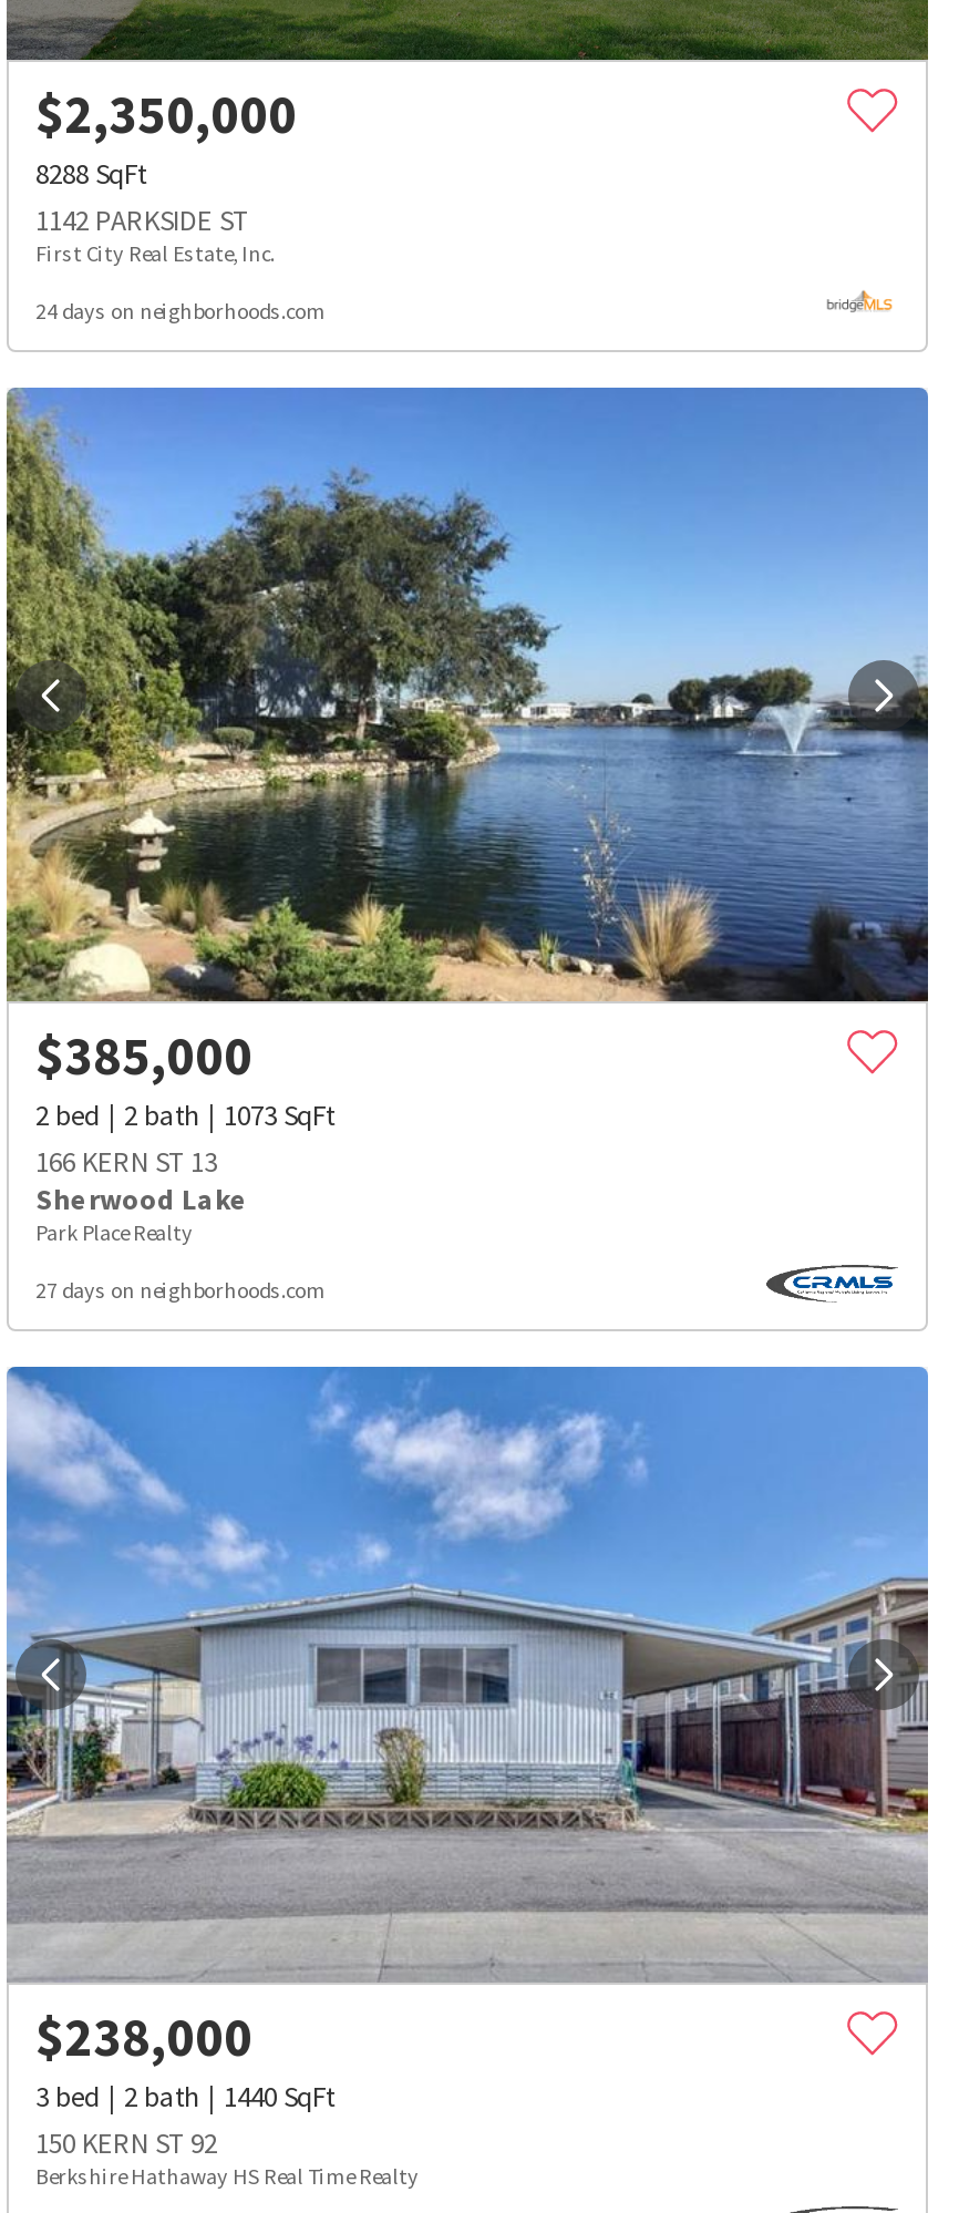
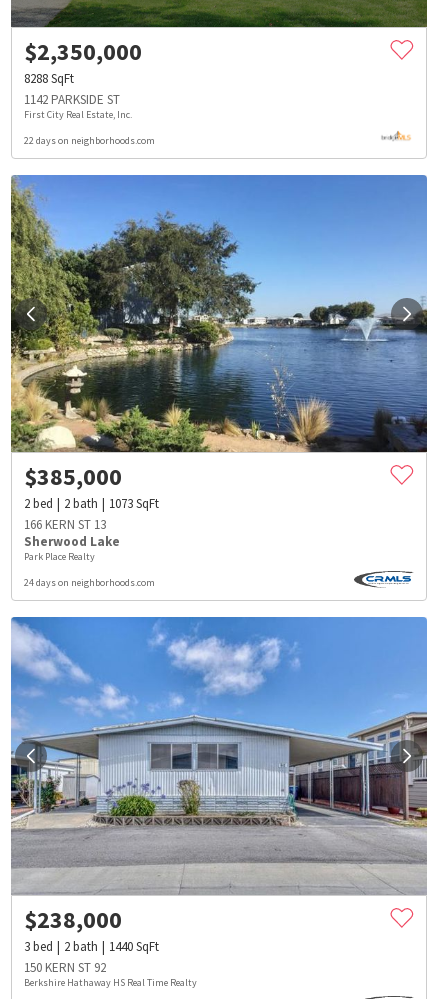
+ 22 days on neighborhoods.com

moved down: 24 days on neighborhoods.com

- 27 days on neighborhoods.com
